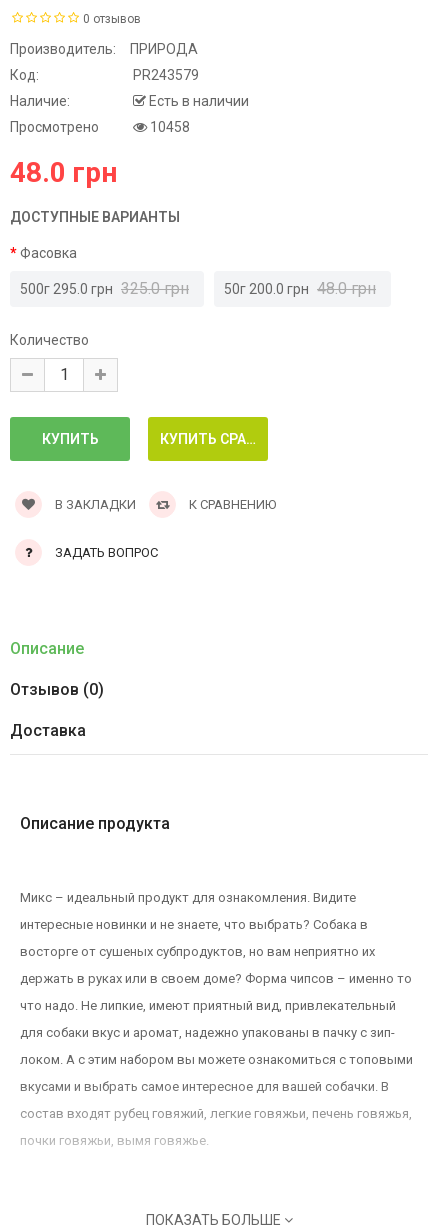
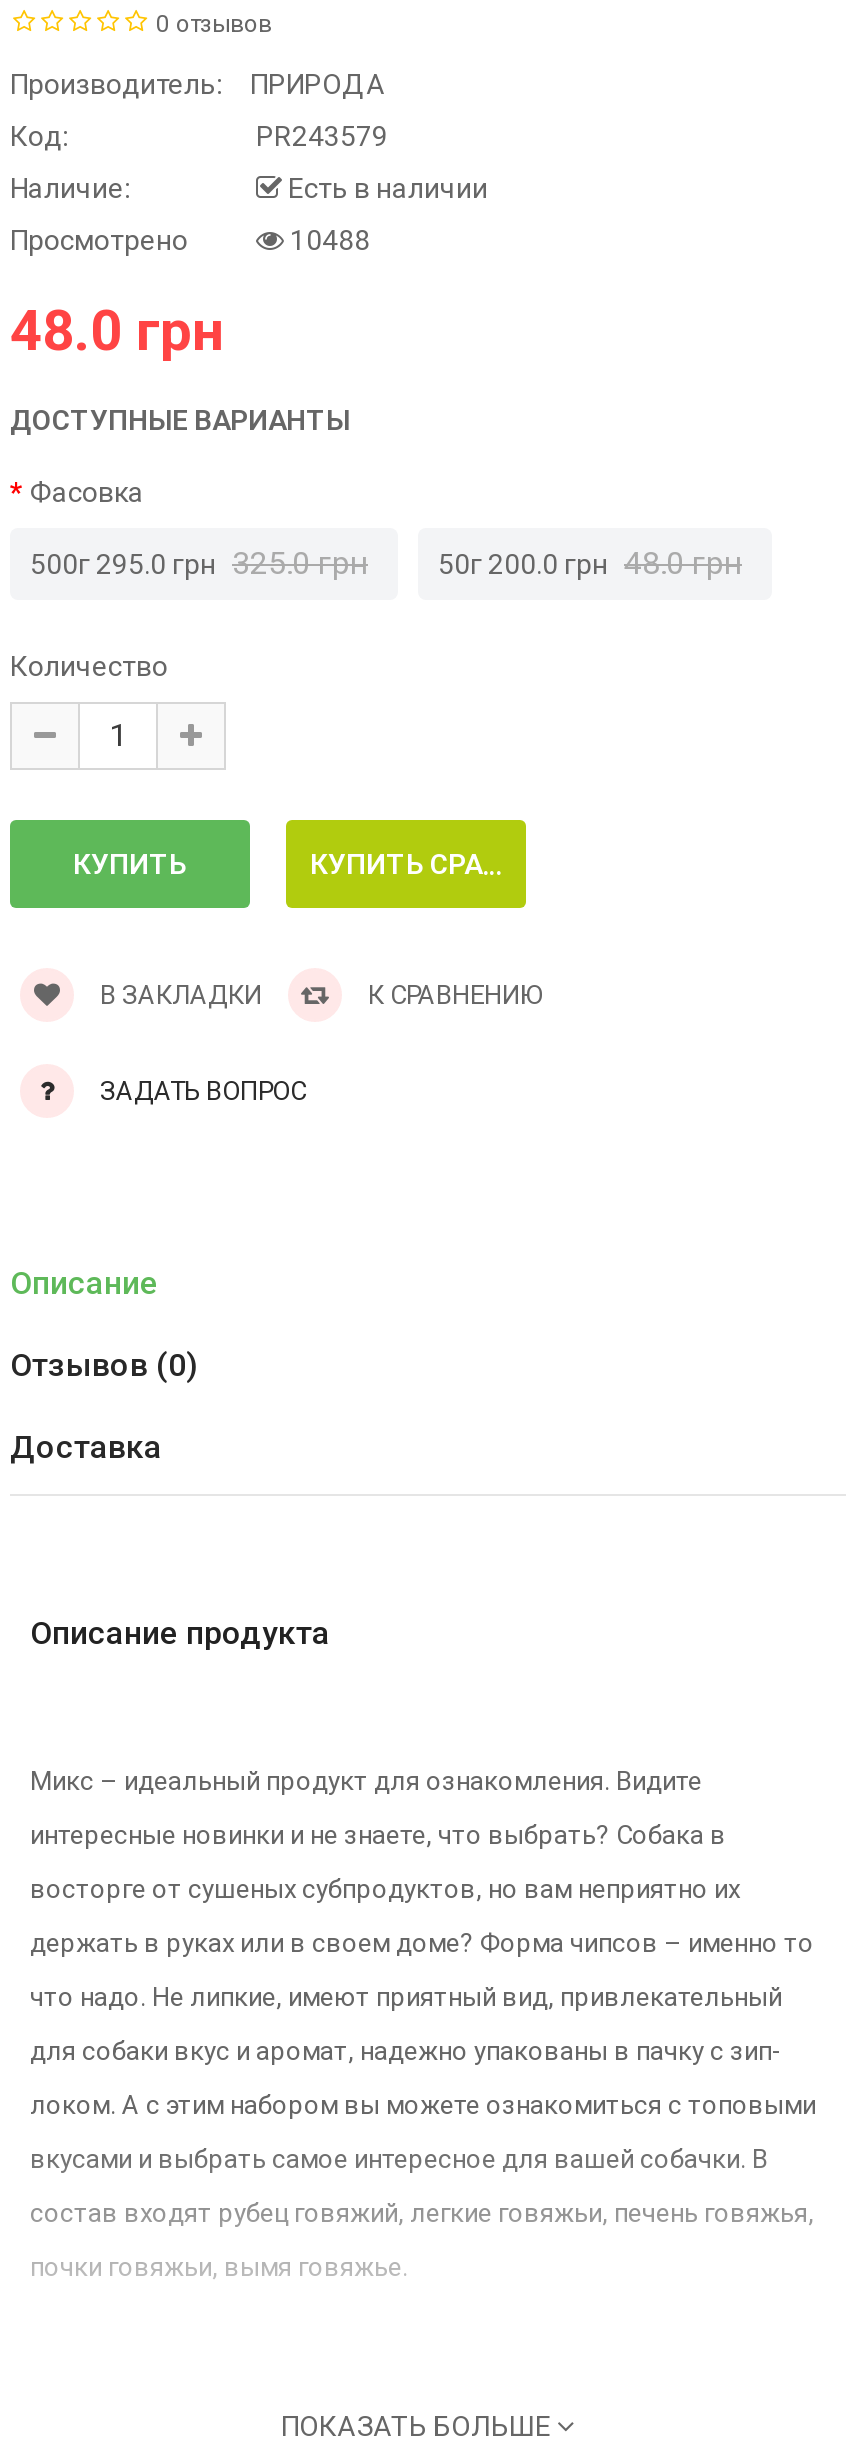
- 10458
+ 10488
